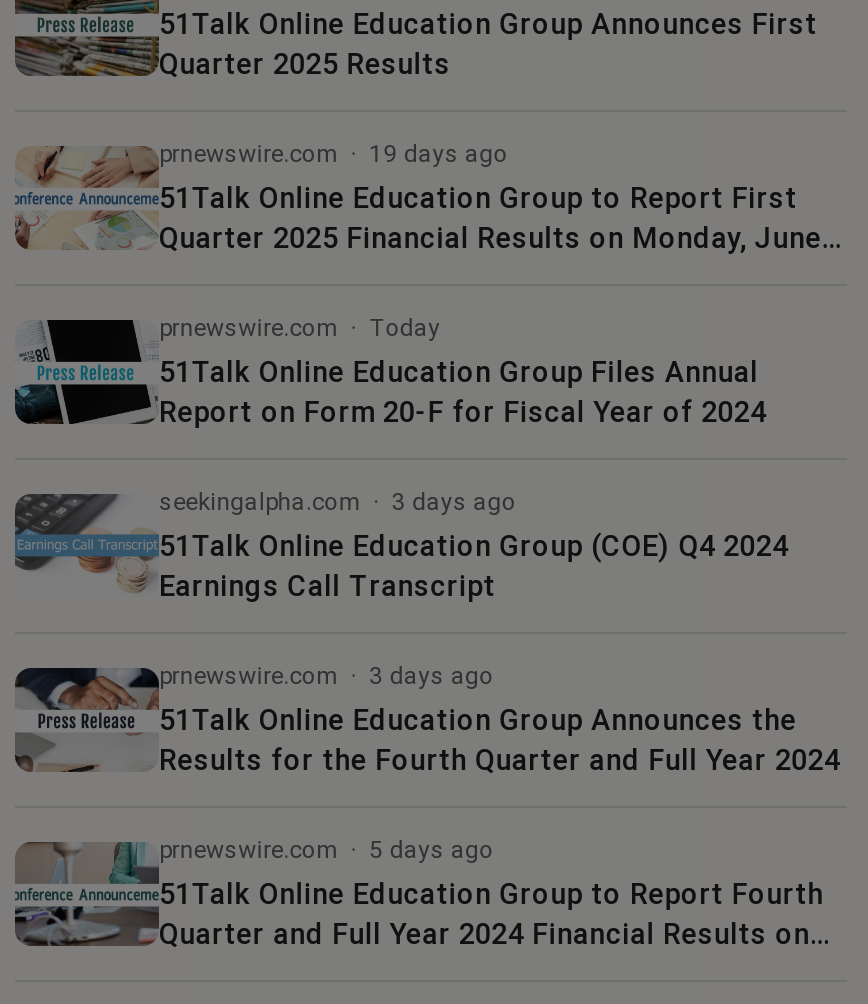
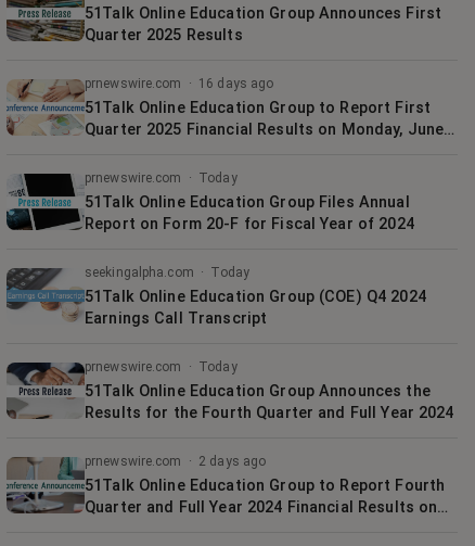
- prnewswire.com · 19 days ago
+ prnewswire.com · 16 days ago

- seekingalpha.com · 3 days ago
+ seekingalpha.com · Today

- prnewswire.com · 3 days ago
+ prnewswire.com · Today

- prnewswire.com · 5 days ago
+ prnewswire.com · 2 days ago
